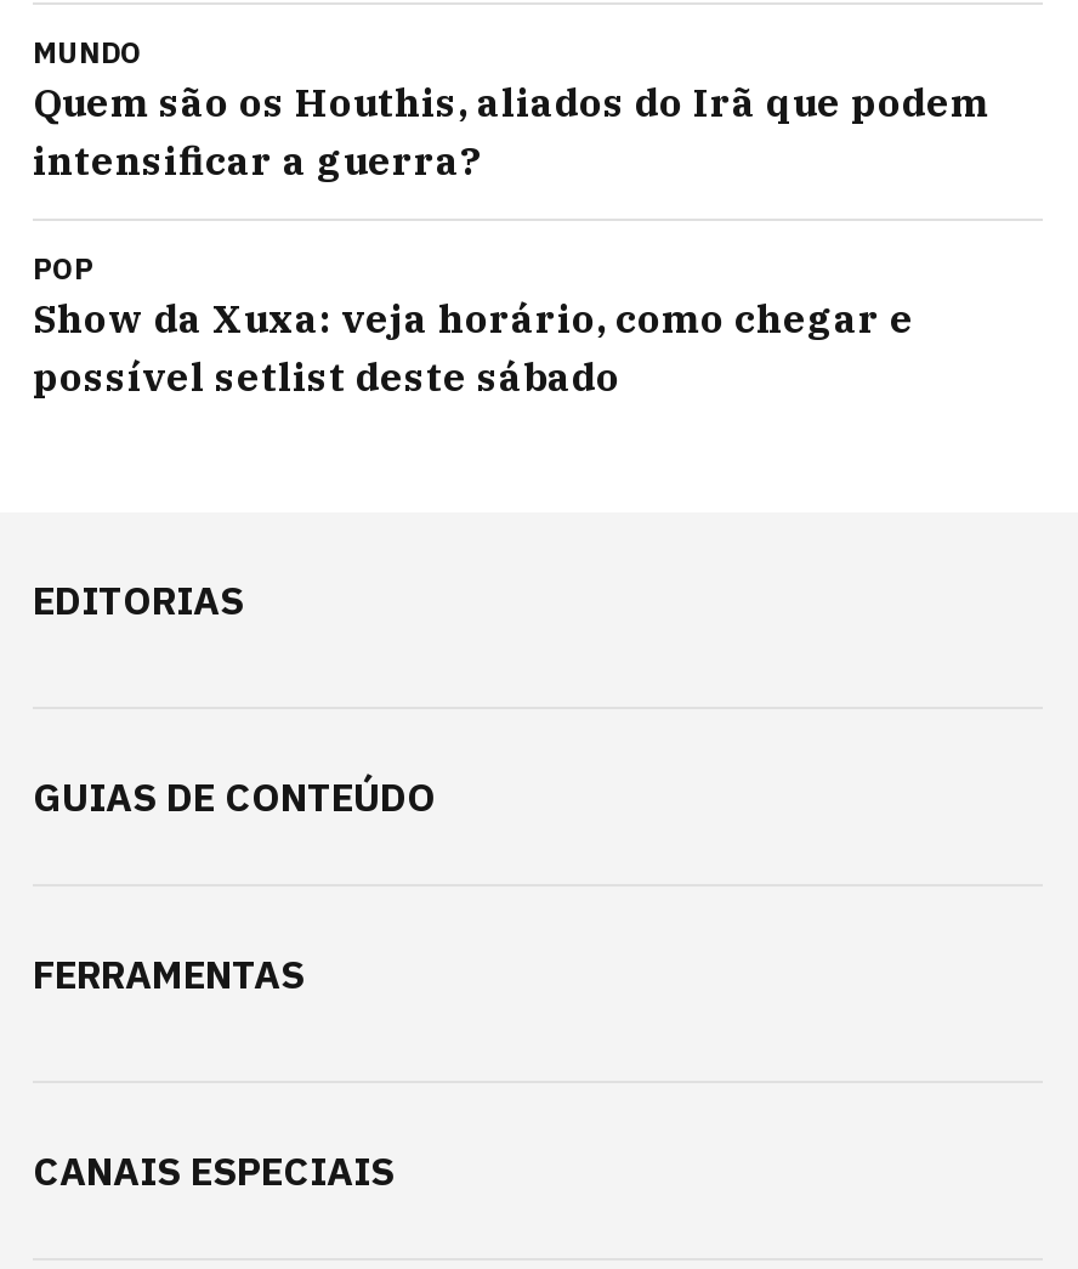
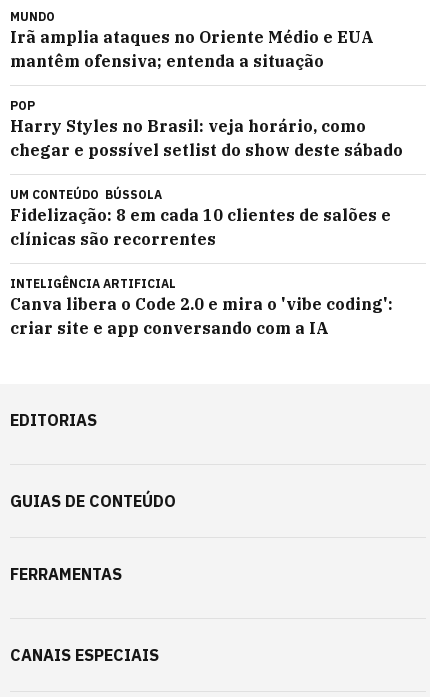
- Quem são os Houthis, aliados do Irã que podem
- intensificar a guerra?
+ Irã amplia ataques no Oriente Médio e EUA
+ mantêm ofensiva; entenda a situação

- Show da Xuxa: veja horário, como chegar e
- possível setlist deste sábado
+ Harry Styles no Brasil: veja horário, como
+ chegar e possível setlist do show deste sábado
+ UM CONTEÚDO BÚSSOLA
+ Fidelização: 8 em cada 10 clientes de salões e
+ clínicas são recorrentes
+ INTELIGÊNCIA ARTIFICIAL
+ Canva libera o Code 2.0 e mira o 'vibe coding':
+ criar site e app conversando com a IA
